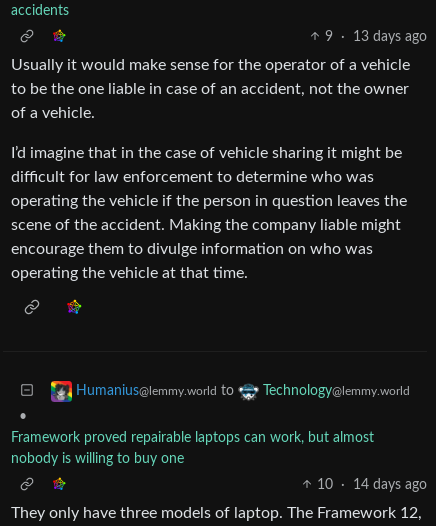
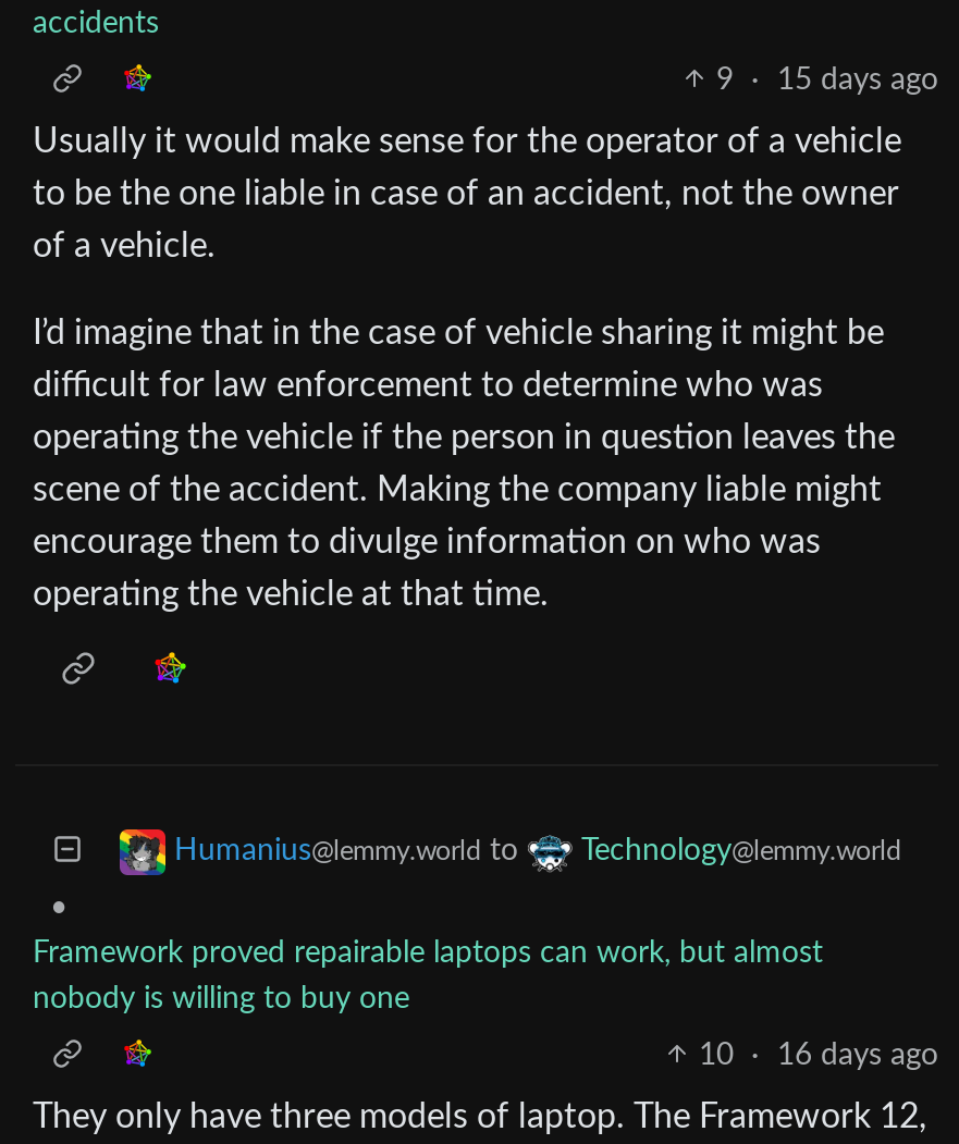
- 9 · 13 days ago
+ 9 · 15 days ago

- 10 · 14 days ago
+ 10 · 16 days ago
